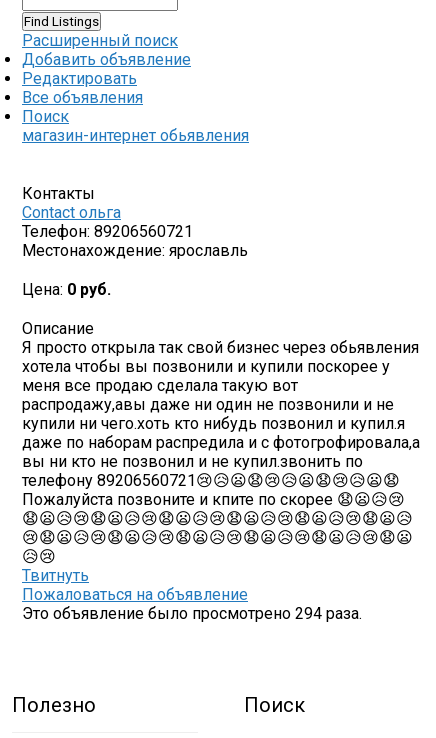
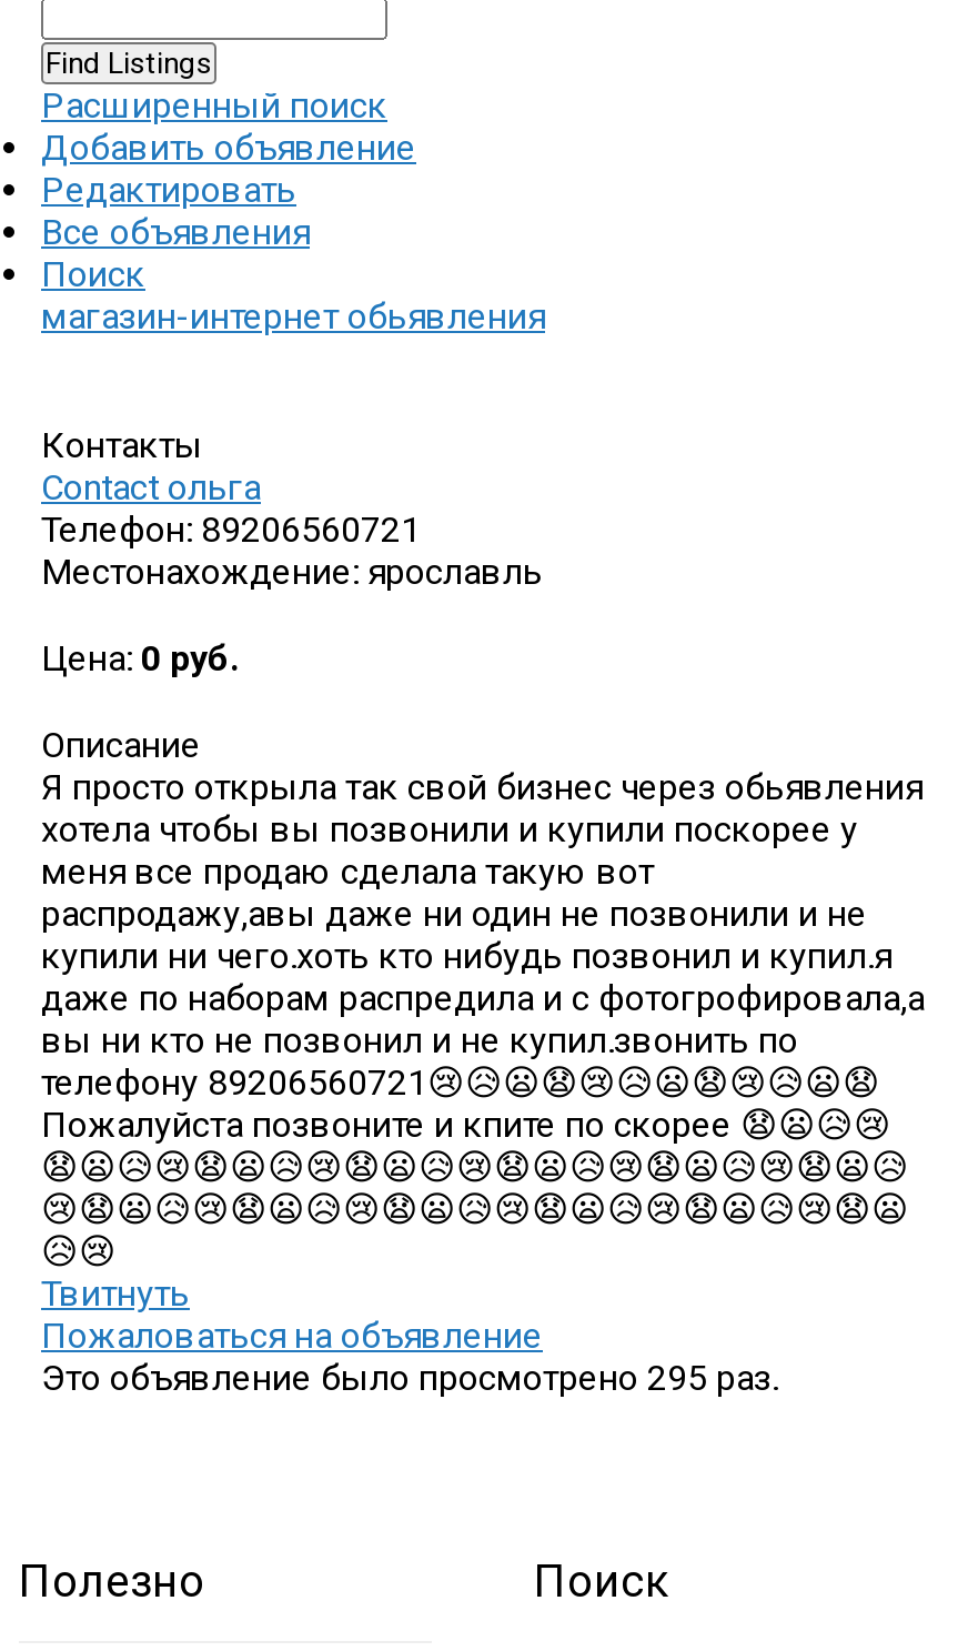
- Это объявление было просмотрено 294 раза.
+ Это объявление было просмотрено 295 раз.
